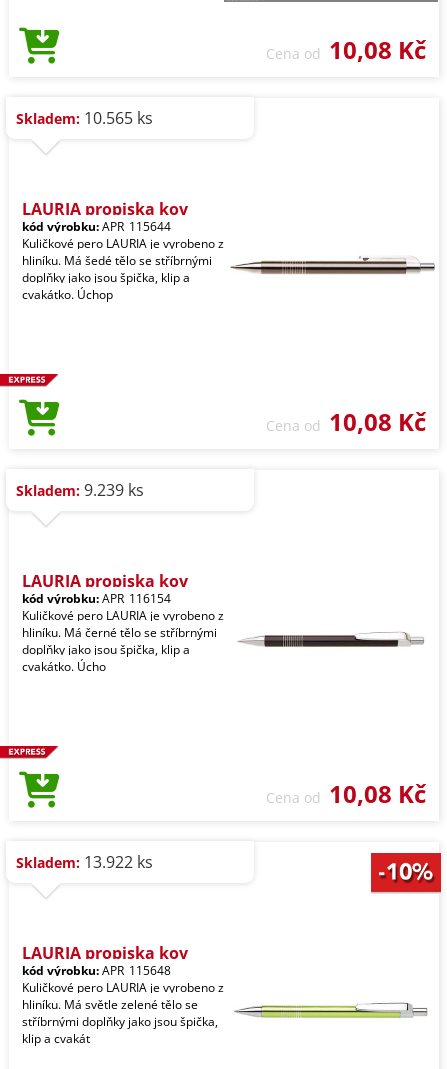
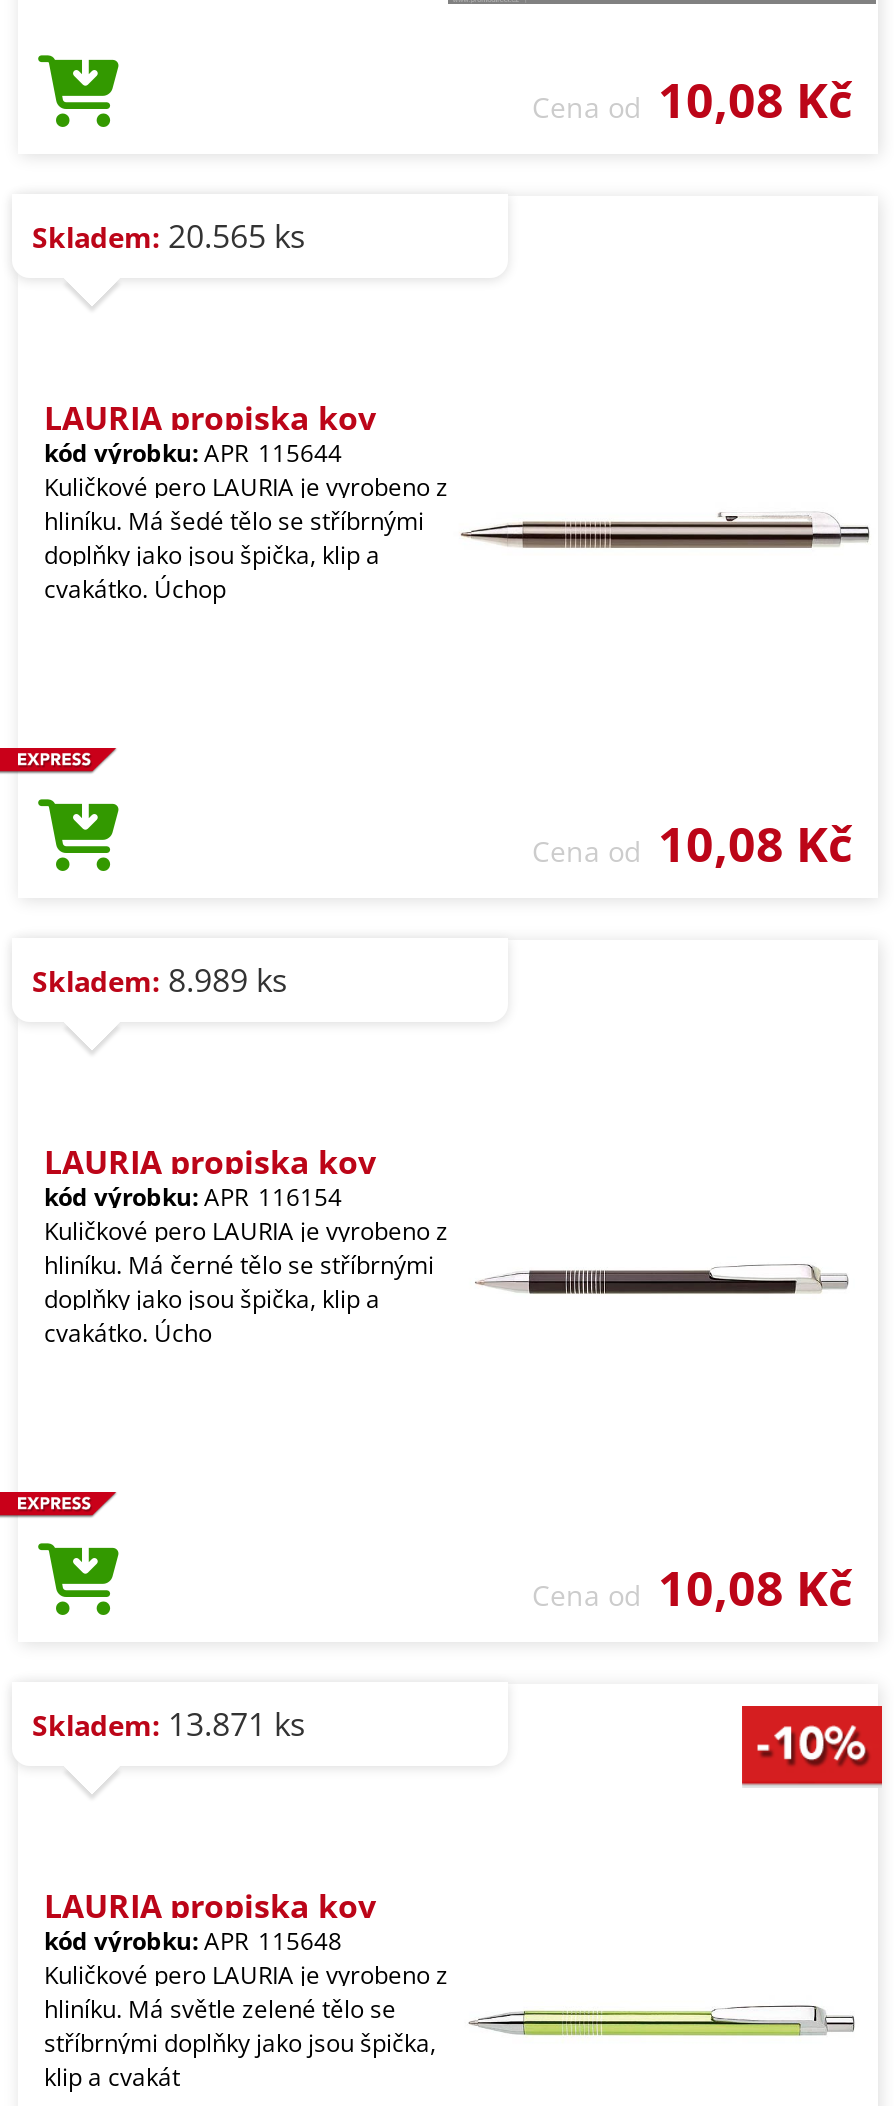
- Skladem: 10.565 ks
+ Skladem: 20.565 ks

- Skladem: 9.239 ks
+ Skladem: 8.989 ks

- Skladem: 13.922 ks
+ Skladem: 13.871 ks
